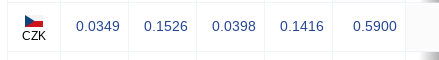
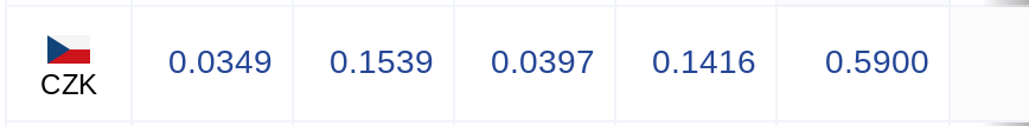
- 0.1526
+ 0.1539

- 0.0398
+ 0.0397
